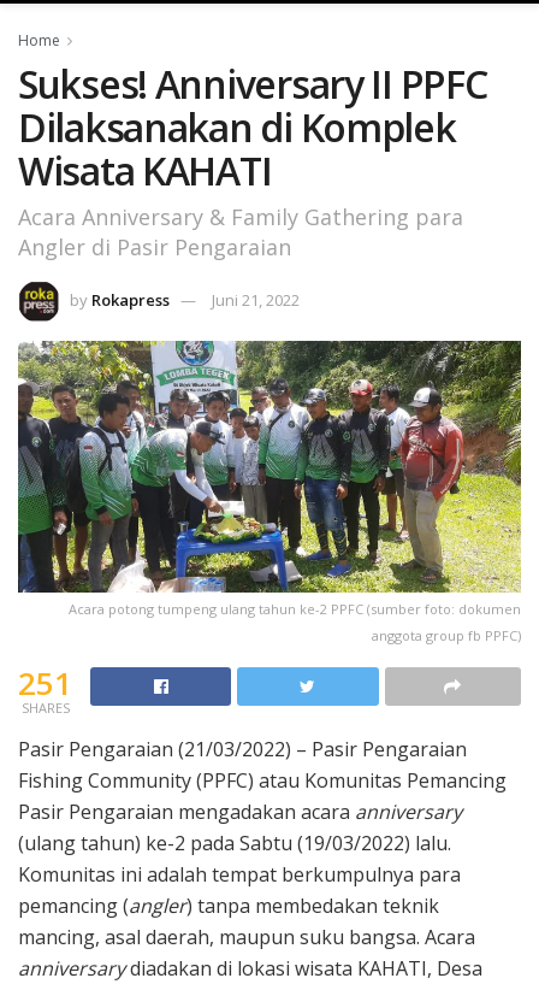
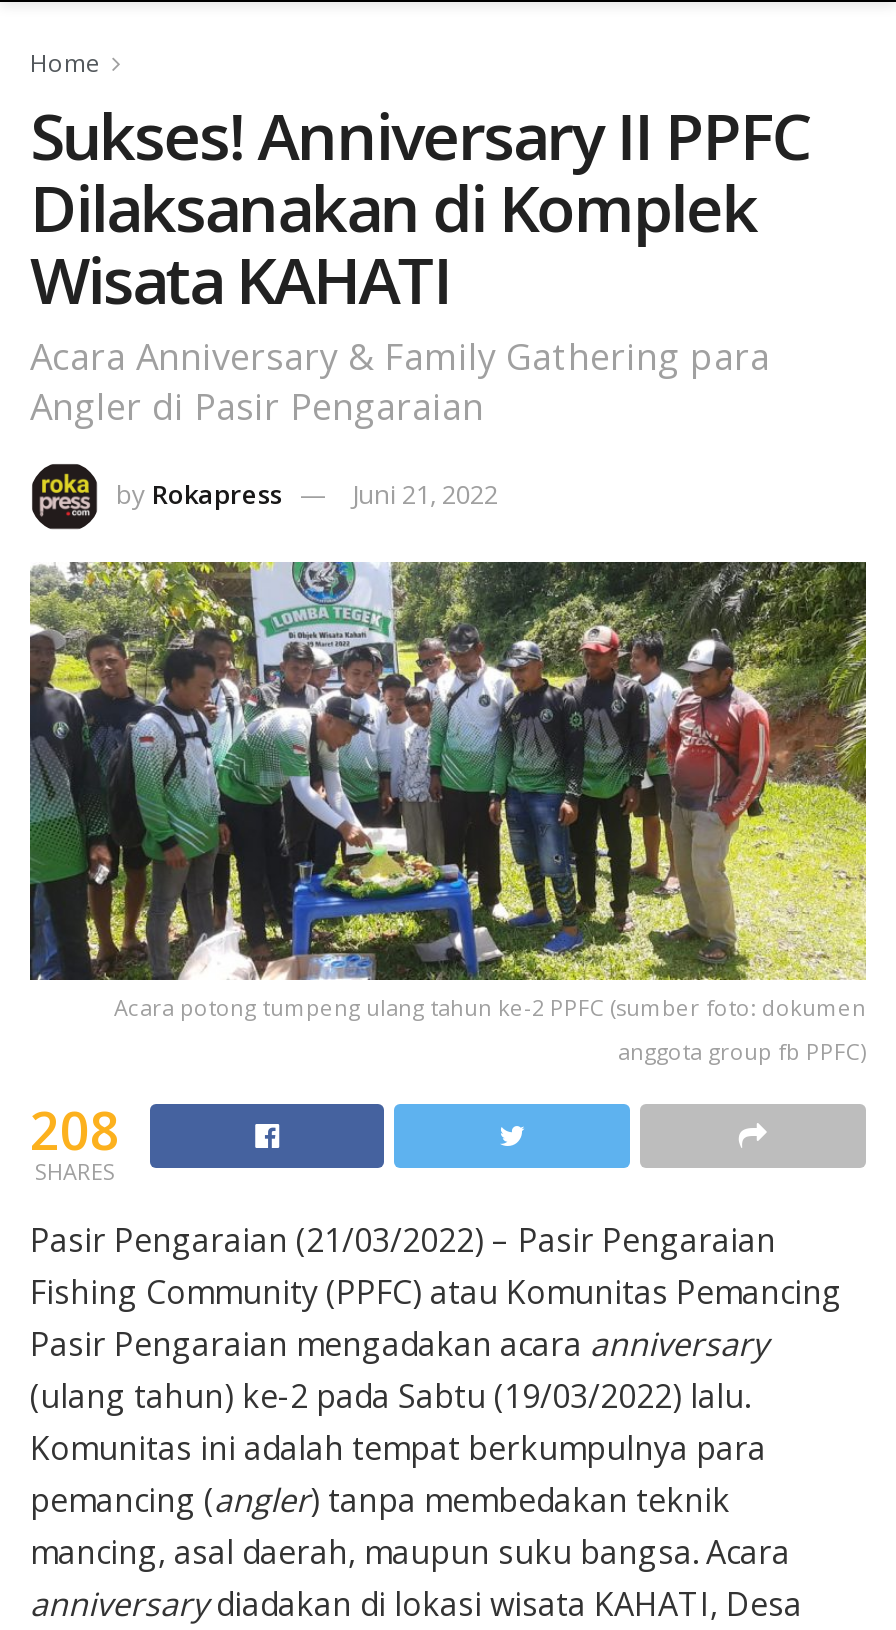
- 251
+ 208
